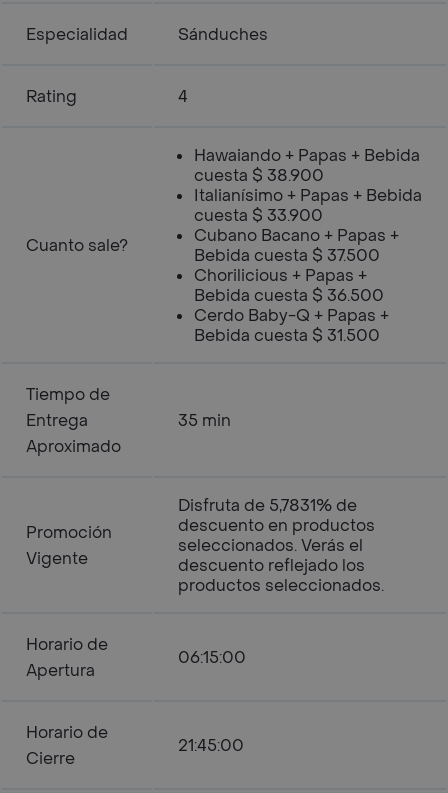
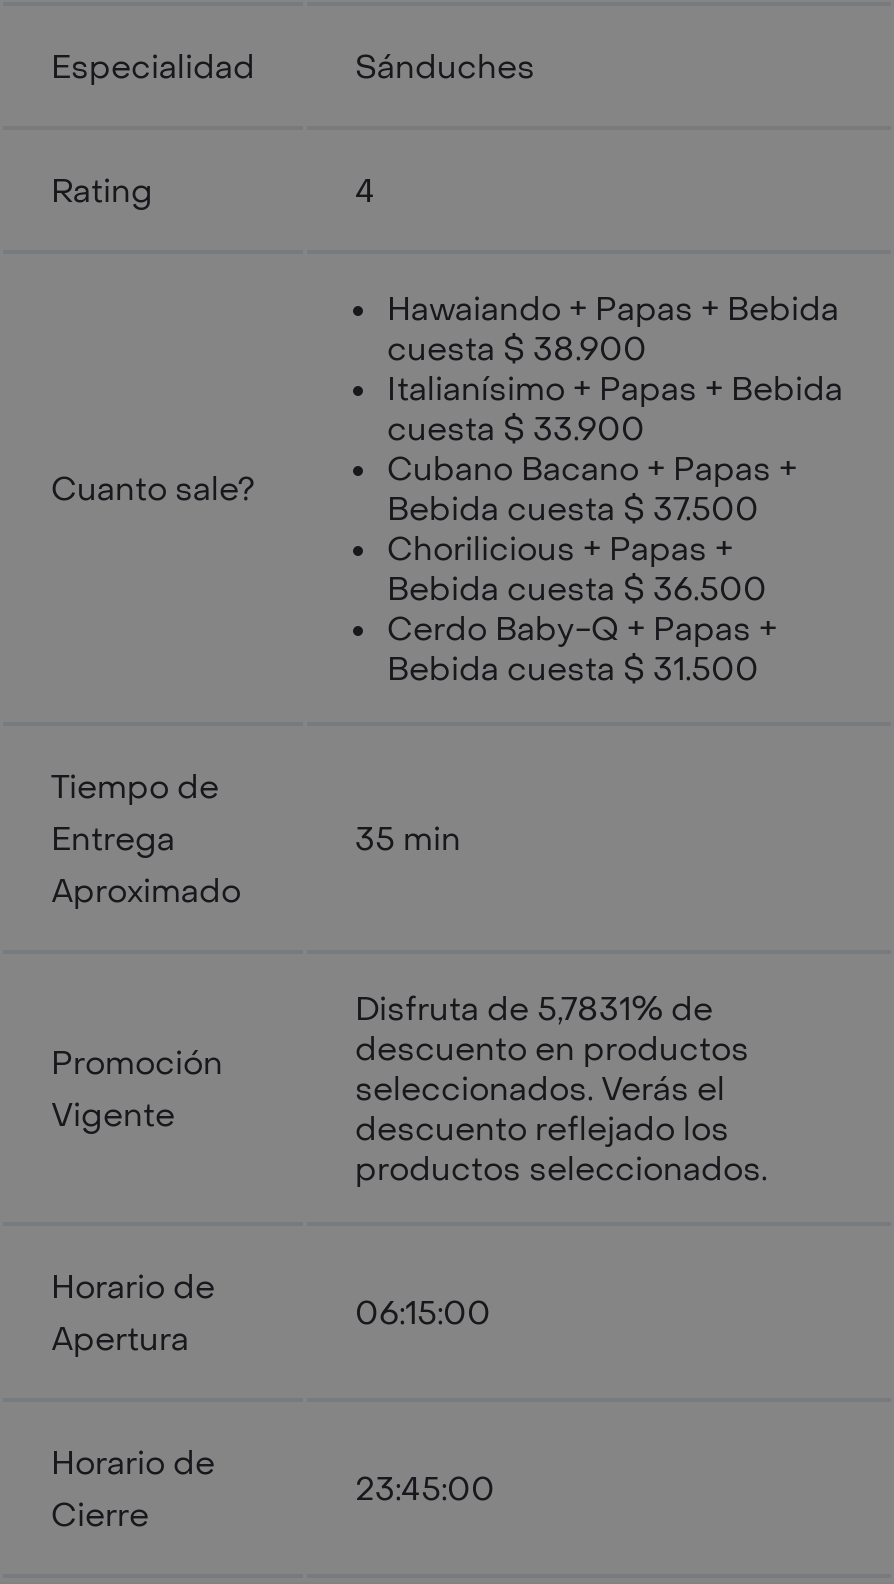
- 21:45:00
+ 23:45:00
